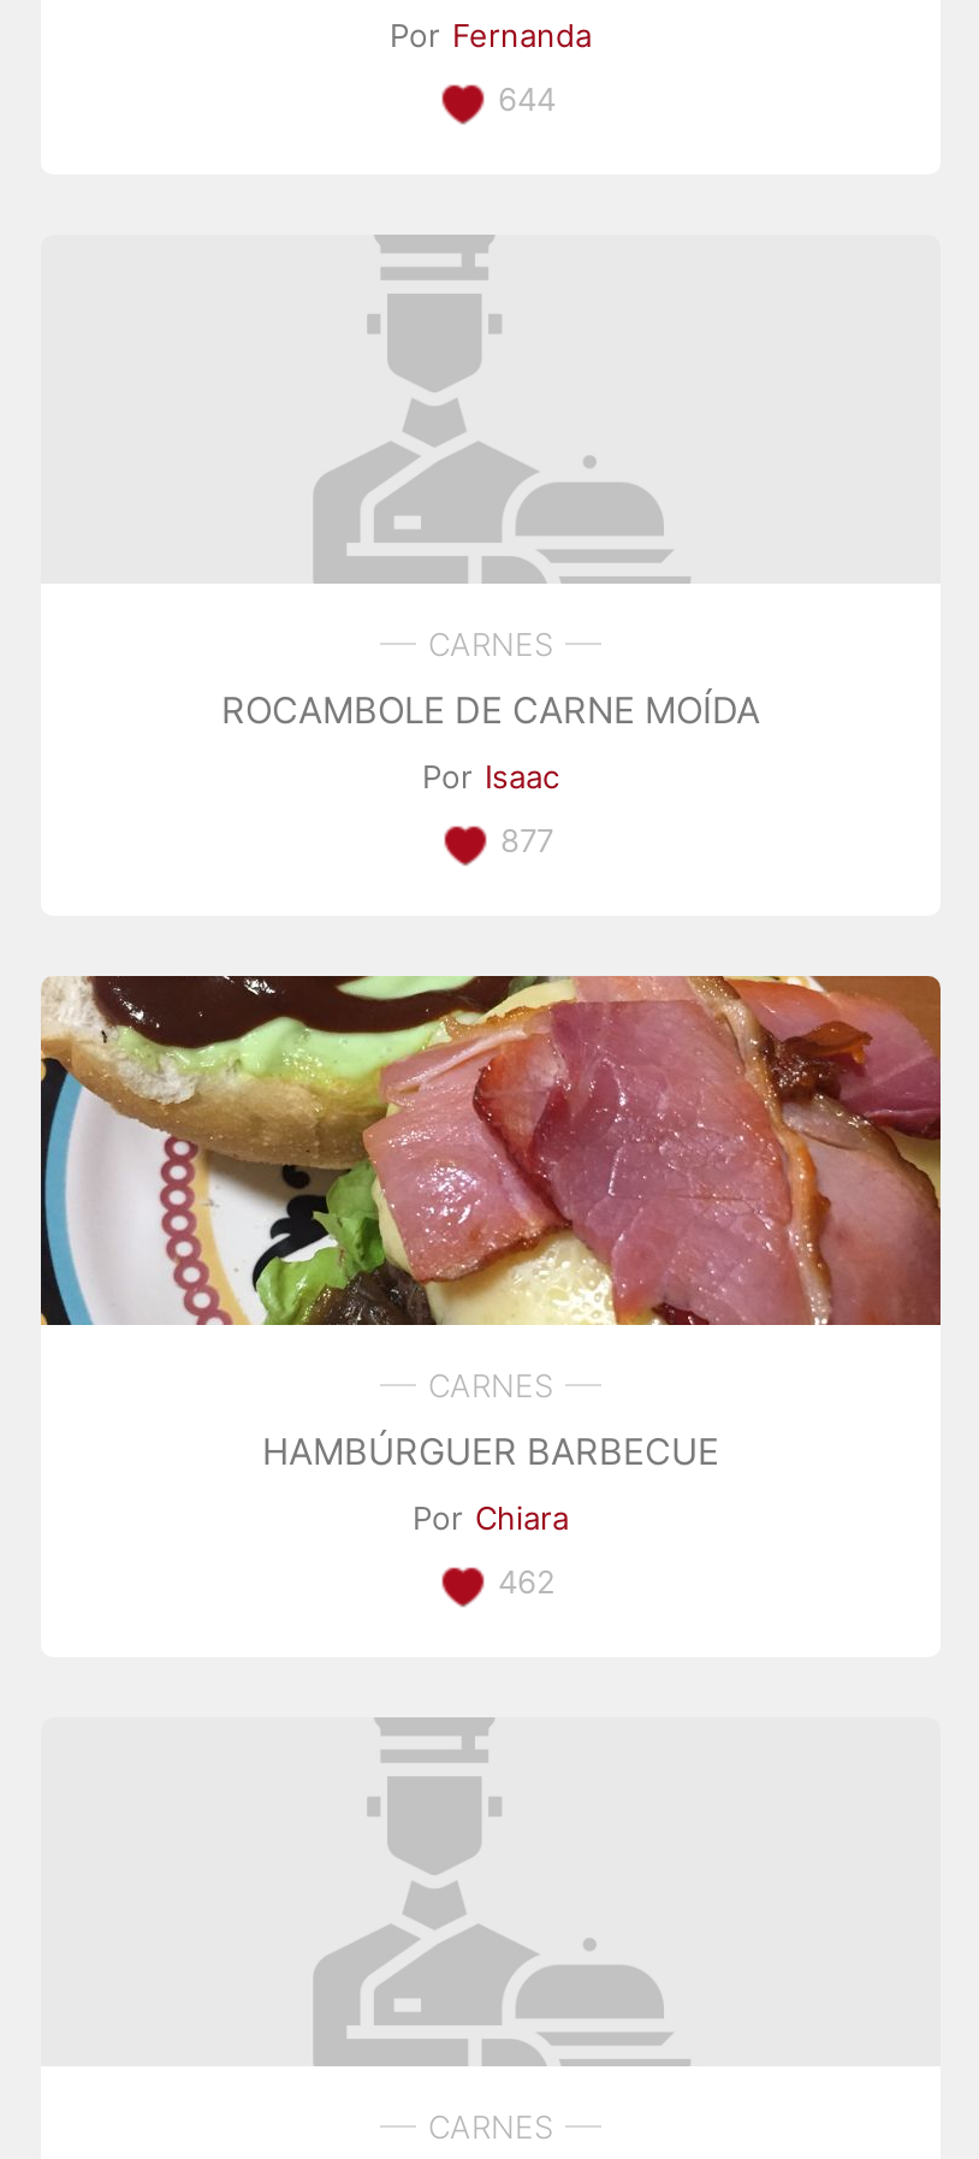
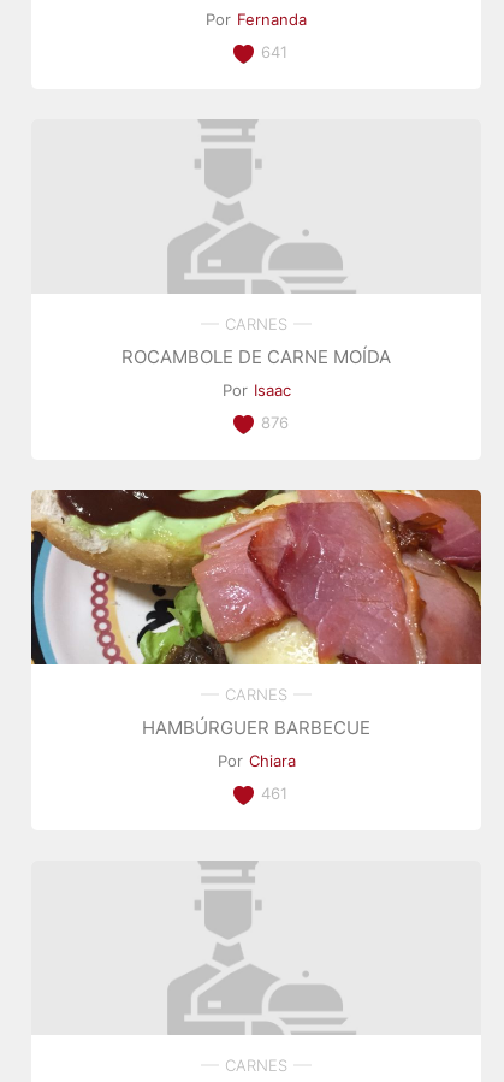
- 644
+ 641

- 877
+ 876

- 462
+ 461
